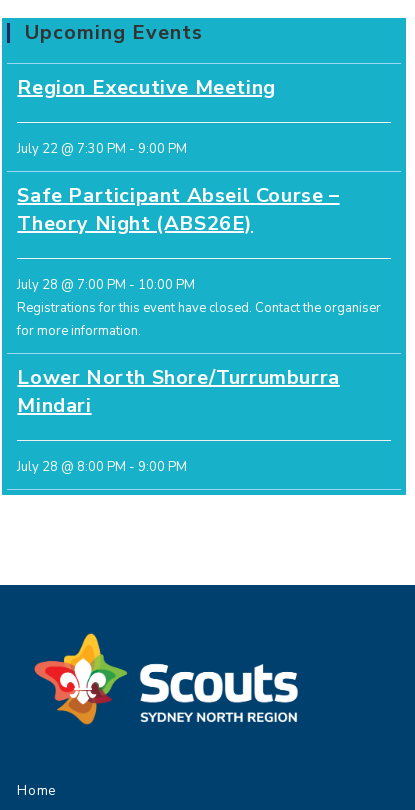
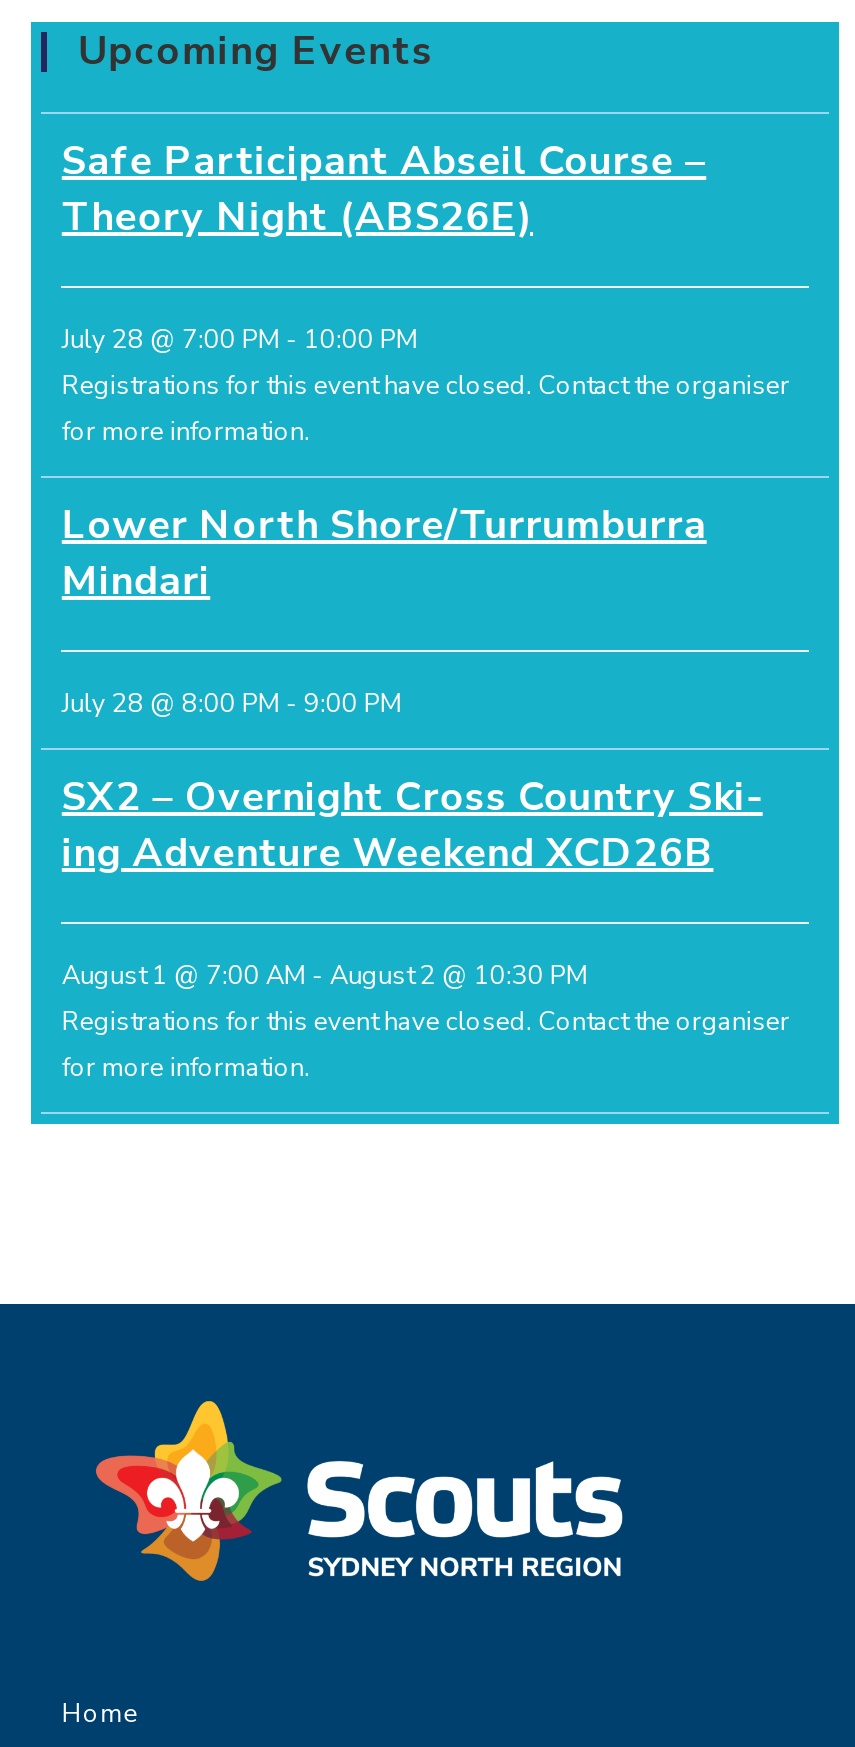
- Region Executive Meeting
- July 22 @ 7:30 PM - 9:00 PM

moved up: Safe Participant Abseil Course – | Theory Night (ABS26E) | July 28 @ 7:00 PM - 10:00 PM | Registrations for this event have closed. Contact the organiser | for more information. | Lower North Shore/Turrumburra | Mindari | July 28 @ 8:00 PM - 9:00 PM

+ SX2 – Overnight Cross Country Ski-
+ ing Adventure Weekend XCD26B
+ August 1 @ 7:00 AM - August 2 @ 10:30 PM
+ Registrations for this event have closed. Contact the organiser
+ for more information.
